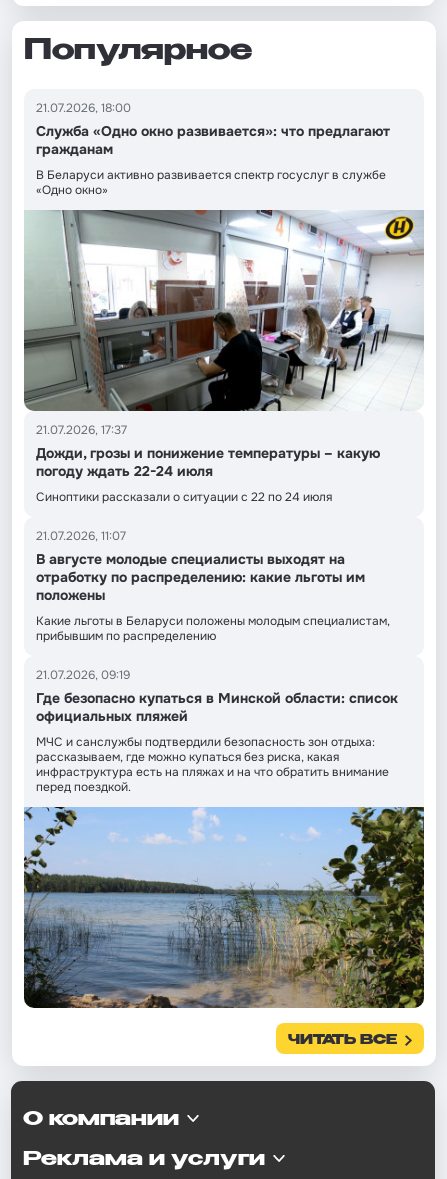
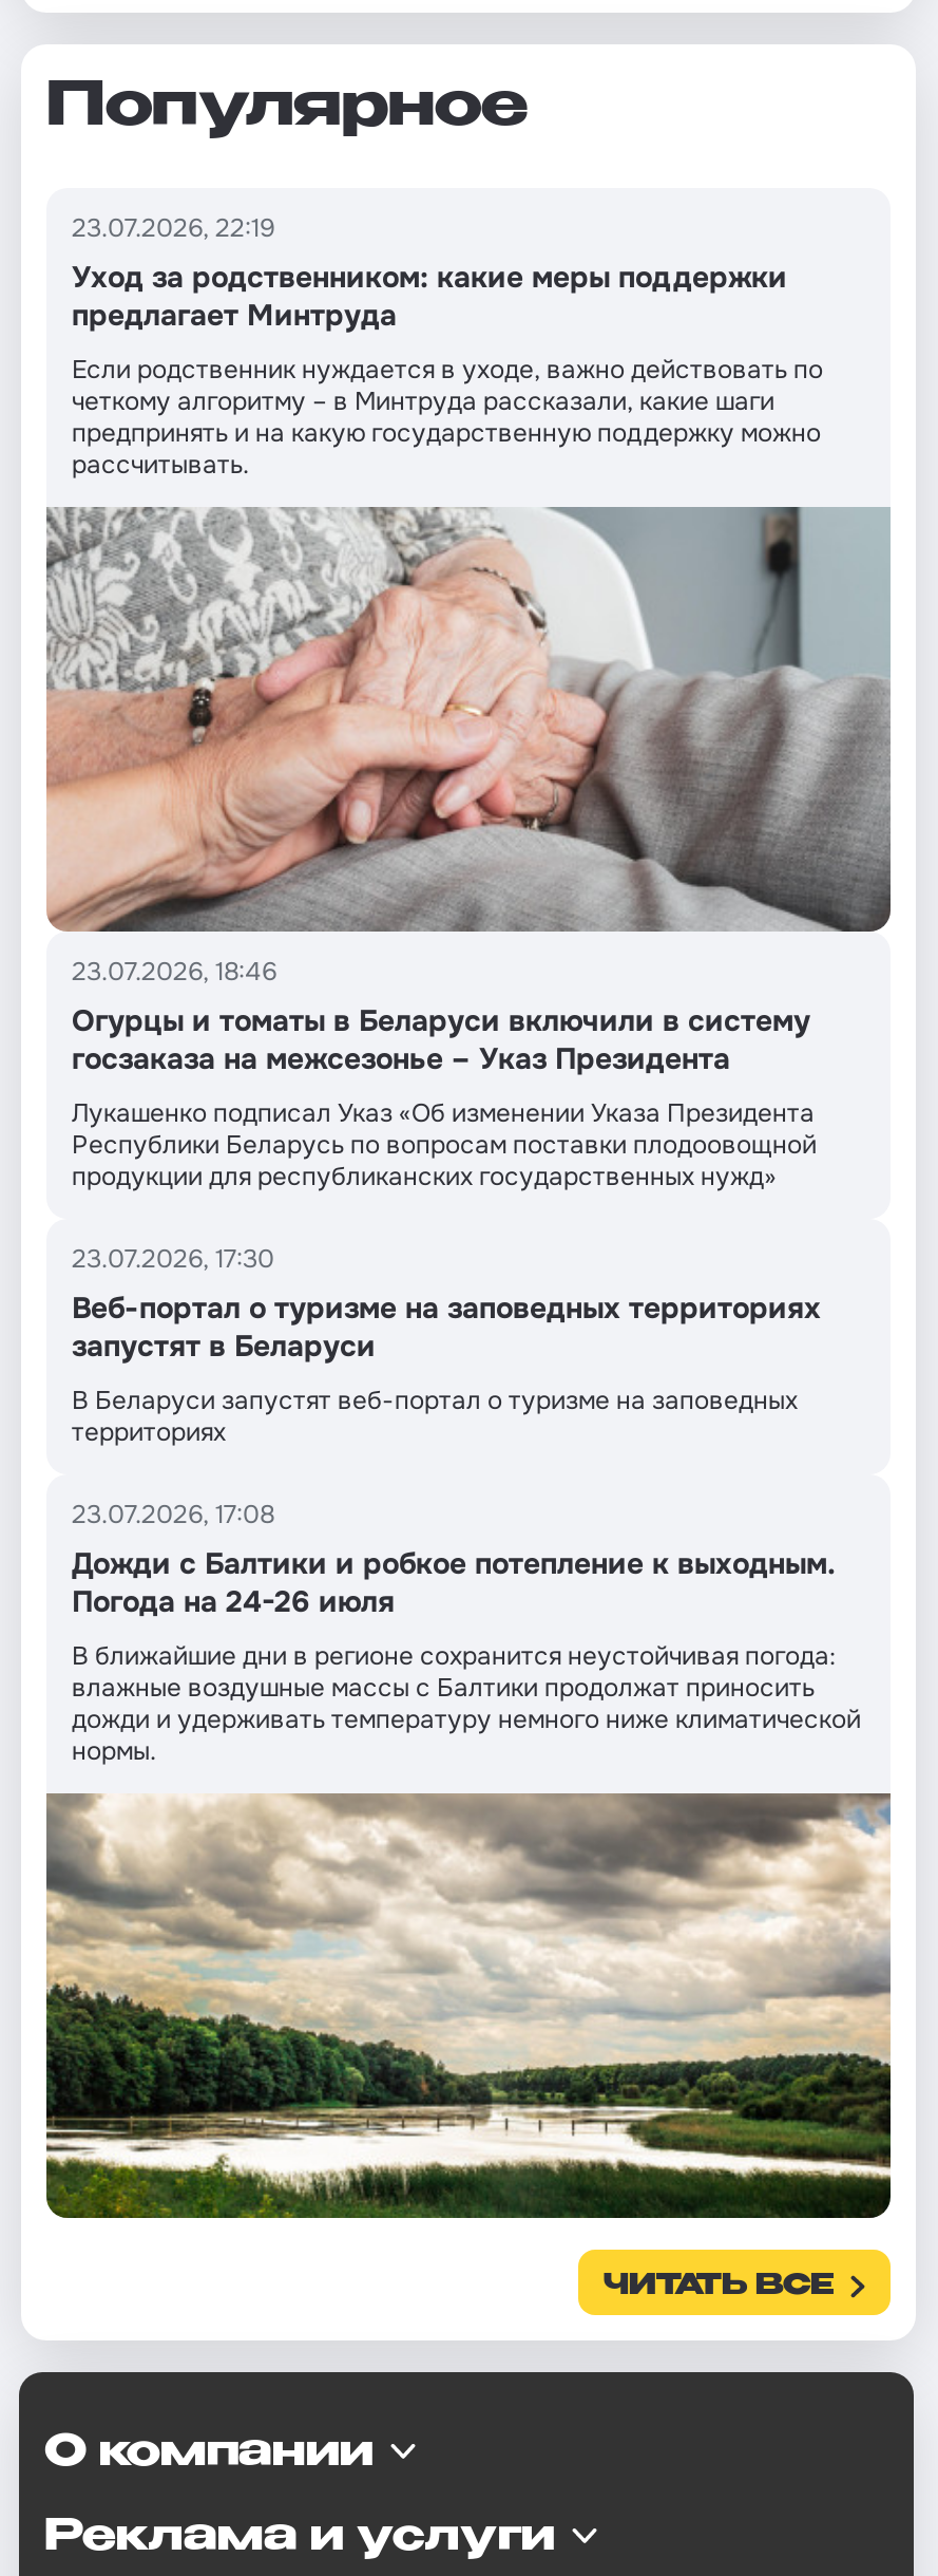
- 21.07.2026, 18:00
- Служба «Одно окно развивается»: что предлагают
- гражданам
+ 23.07.2026, 22:19
+ Уход за родственником: какие меры поддержки
+ предлагает Минтруда

- В Беларуси активно развивается спектр госуслуг в службе
- «Одно окно»
+ Если родственник нуждается в уходе, важно действовать по
+ четкому алгоритму – в Минтруда рассказали, какие шаги
+ предпринять и на какую государственную поддержку можно
+ рассчитывать.

- [image]
- 21.07.2026, 17:37
- Дожди, грозы и понижение температуры – какую
- погоду ждать 22-24 июля
+ [image]
+ 23.07.2026, 18:46
+ Огурцы и томаты в Беларуси включили в систему
+ госзаказа на межсезонье – Указ Президента

- Синоптики рассказали о ситуации с 22 по 24 июля
+ Лукашенко подписал Указ «Об изменении Указа Президента
+ Республики Беларусь по вопросам поставки плодоовощной
+ продукции для республиканских государственных нужд»

- 21.07.2026, 11:07
- В августе молодые специалисты выходят на
- отработку по распределению: какие льготы им
- положены
+ 23.07.2026, 17:30
+ Веб-портал о туризме на заповедных территориях
+ запустят в Беларуси

- Какие льготы в Беларуси положены молодым специалистам,
- прибывшим по распределению
+ В Беларуси запустят веб-портал о туризме на заповедных
+ территориях

- 21.07.2026, 09:19
- Где безопасно купаться в Минской области: список
- официальных пляжей
+ 23.07.2026, 17:08
+ Дожди с Балтики и робкое потепление к выходным.
+ Погода на 24-26 июля

- МЧС и санслужбы подтвердили безопасность зон отдыха:
- рассказываем, где можно купаться без риска, какая
- инфраструктура есть на пляжах и на что обратить внимание
- перед поездкой.
+ В ближайшие дни в регионе сохранится неустойчивая погода:
+ влажные воздушные массы с Балтики продолжат приносить
+ дожди и удерживать температуру немного ниже климатической
+ нормы.

- [image]
+ [image]
